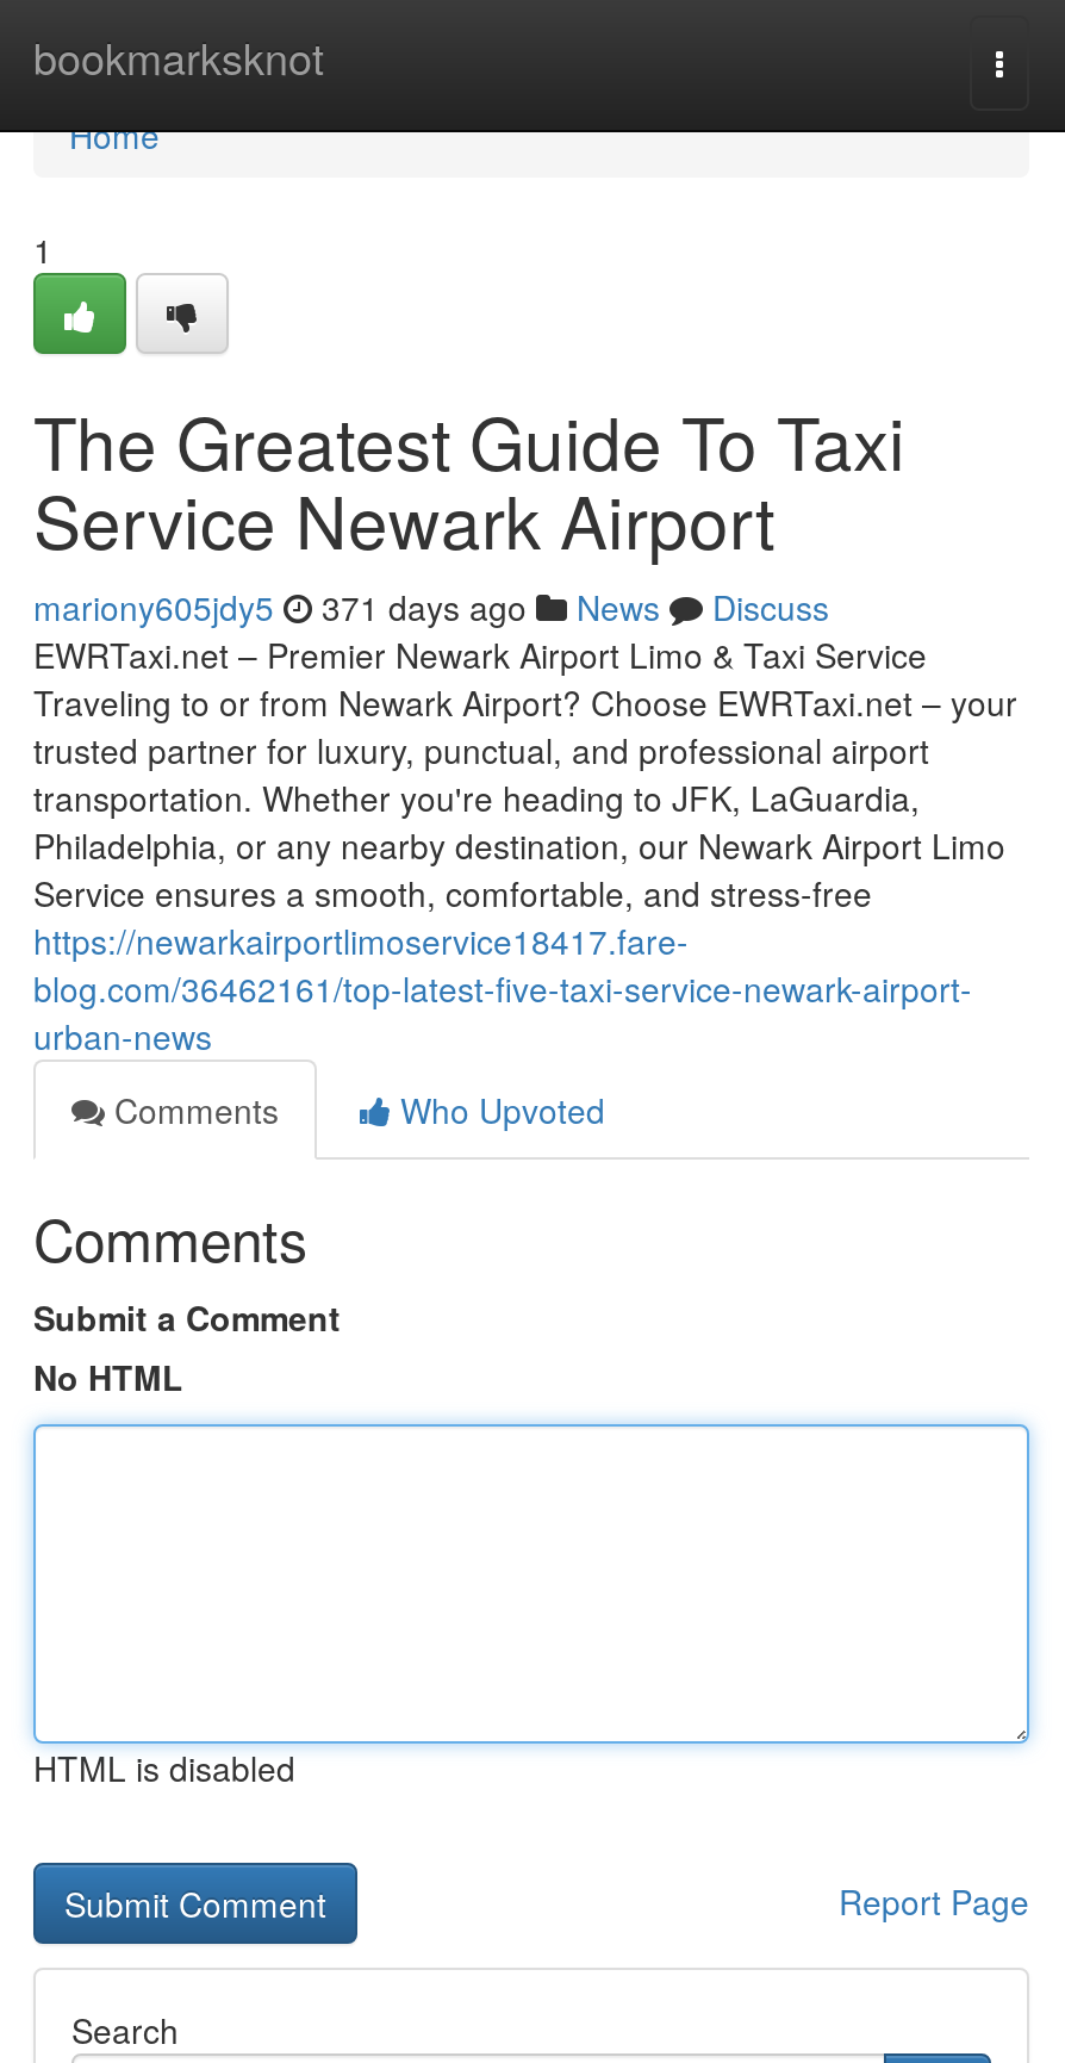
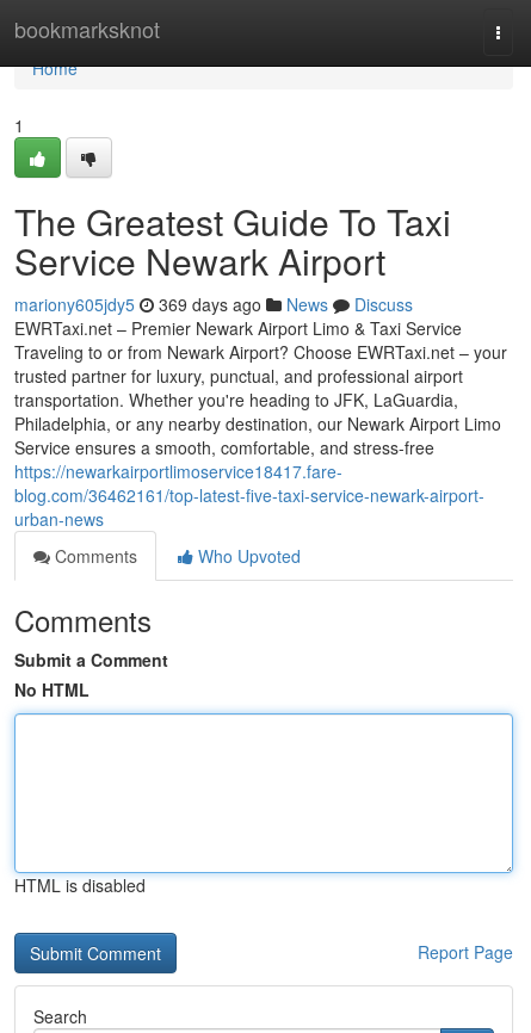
- mariony605jdy5 371 days ago News Discuss
+ mariony605jdy5 369 days ago News Discuss
